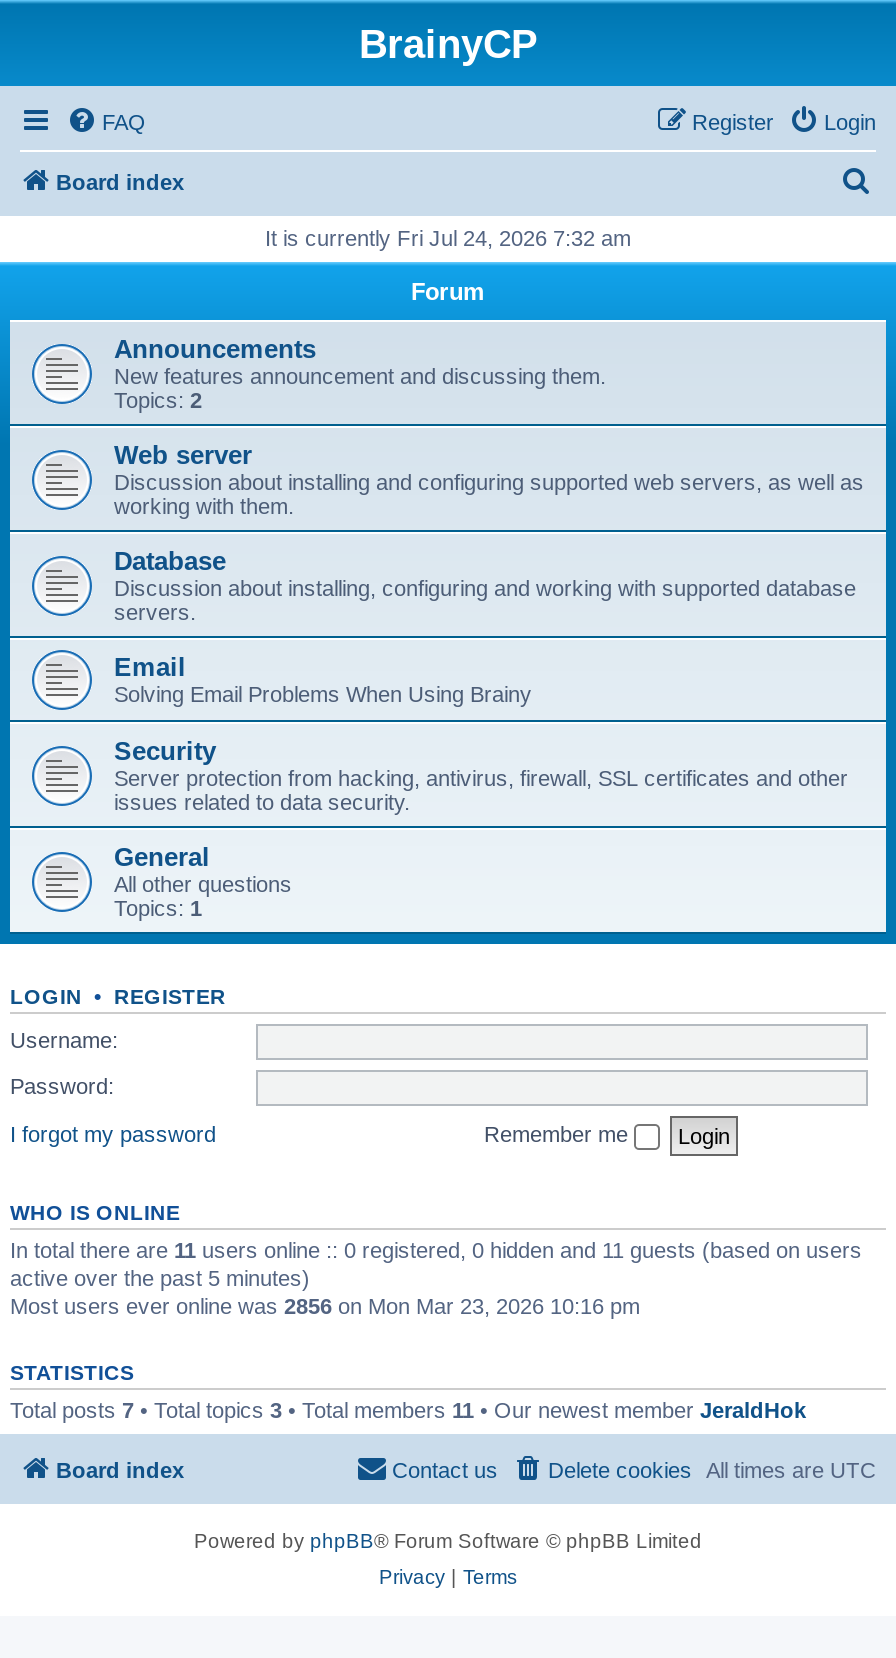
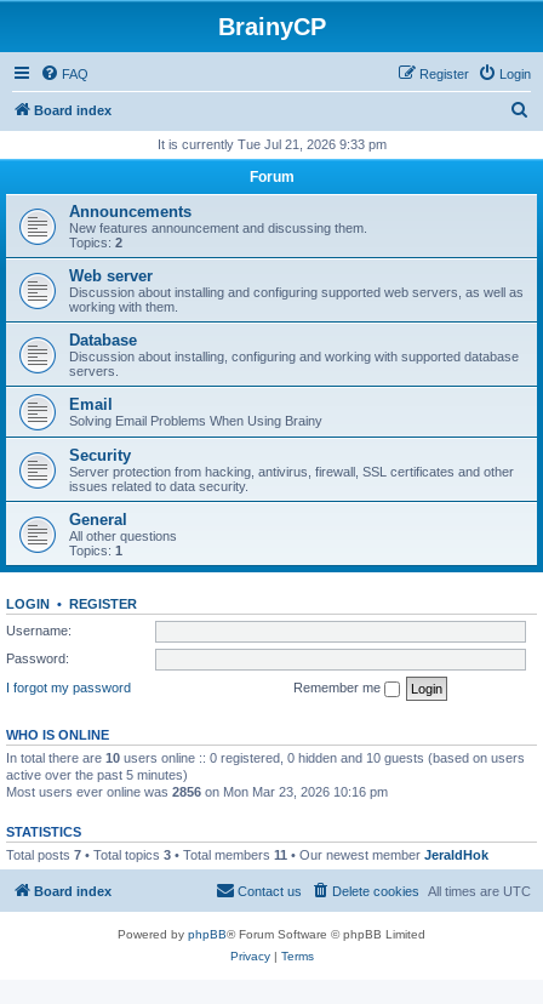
- It is currently Fri Jul 24, 2026 7:32 am
+ It is currently Tue Jul 21, 2026 9:33 pm

- In total there are 11 users online :: 0 registered, 0 hidden and 11 guests (based on users
+ In total there are 10 users online :: 0 registered, 0 hidden and 10 guests (based on users
